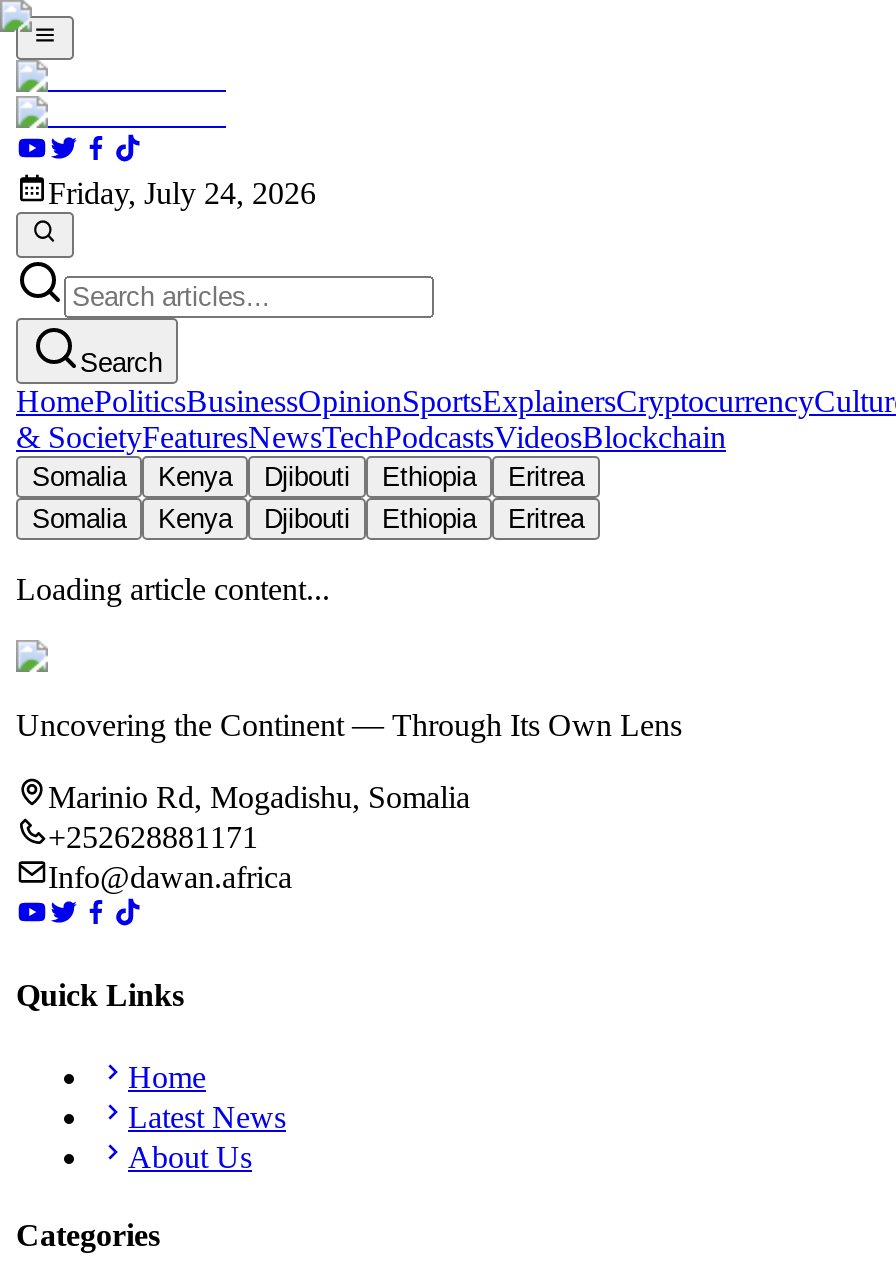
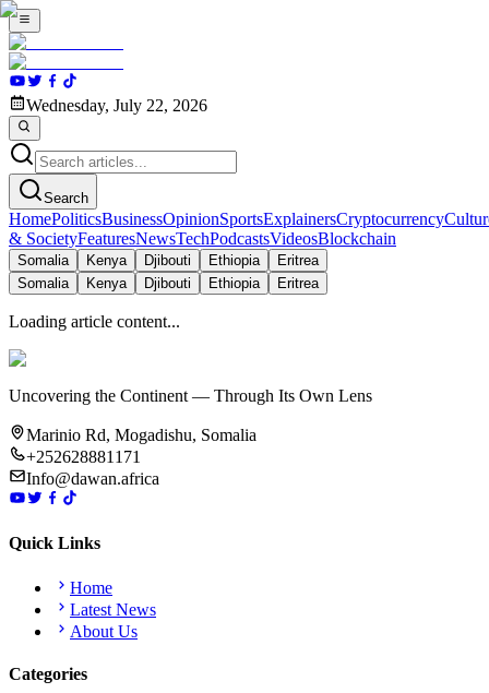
- Friday, July 24, 2026
+ Wednesday, July 22, 2026
